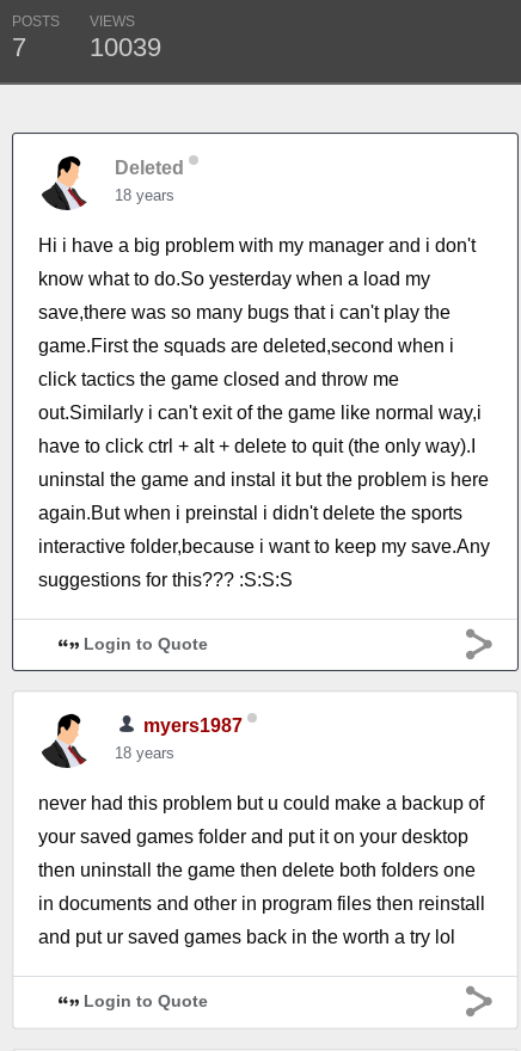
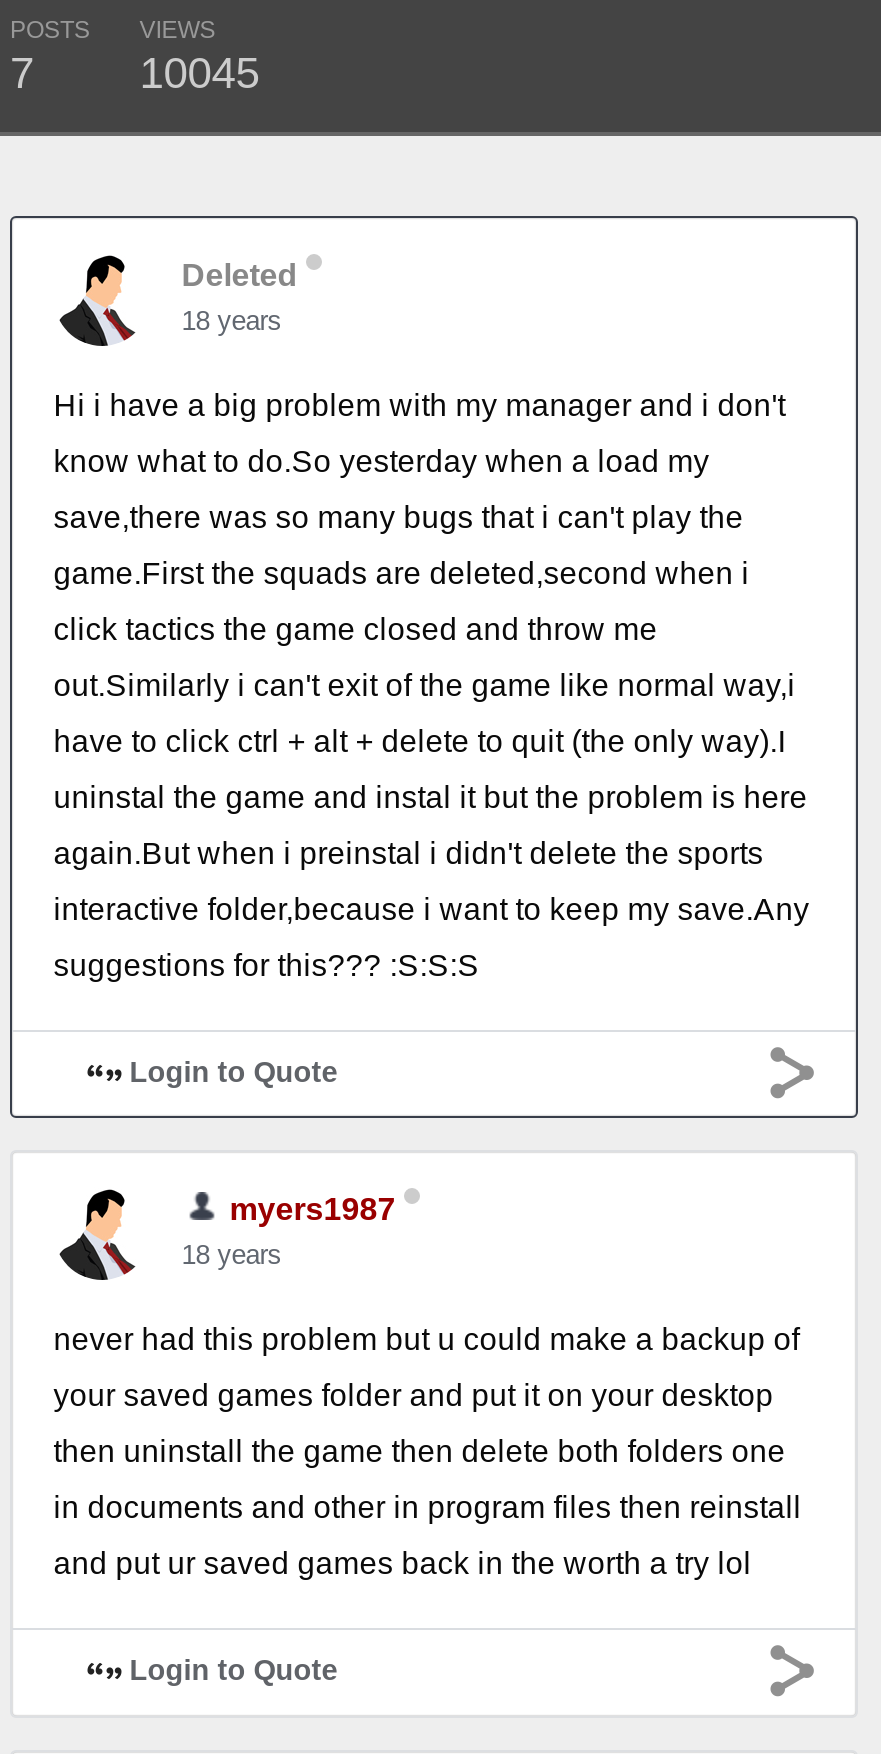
- 10039
+ 10045
